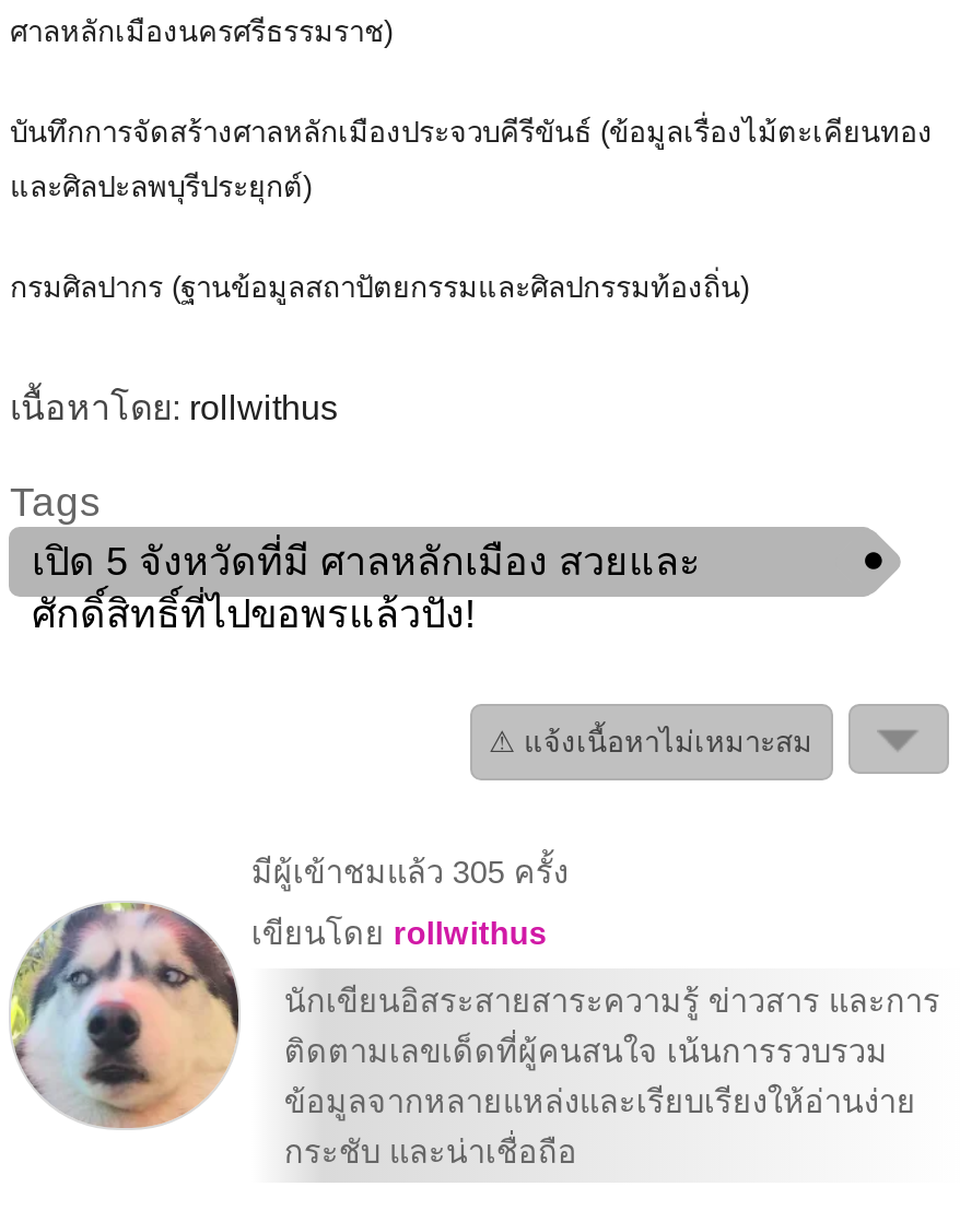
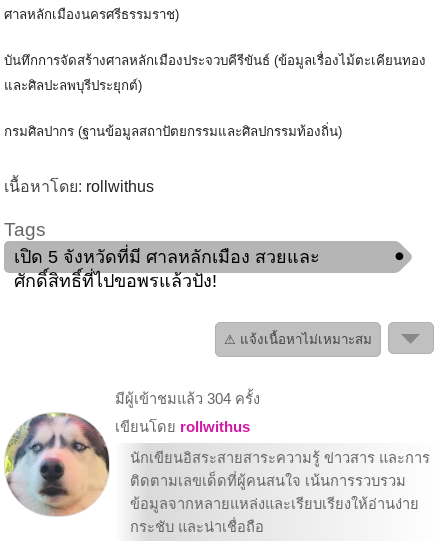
- มีผู้เข้าชมแล้ว 305 ครั้ง
+ มีผู้เข้าชมแล้ว 304 ครั้ง
